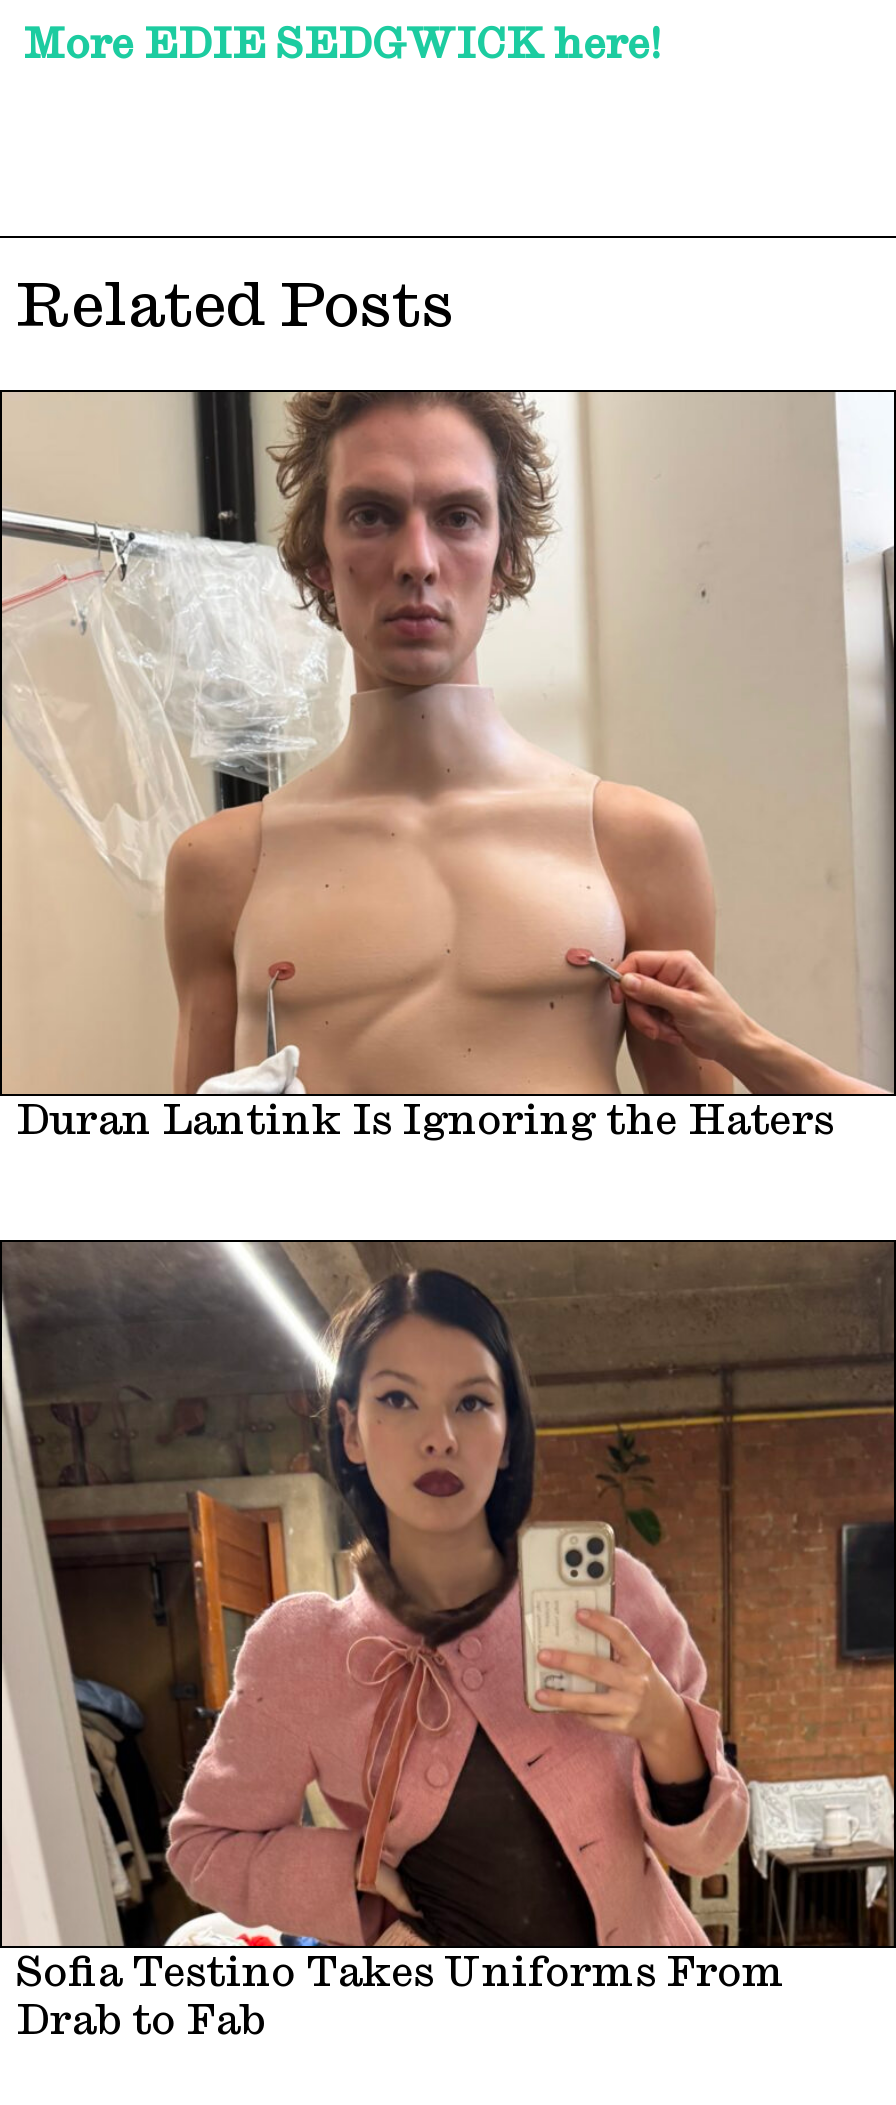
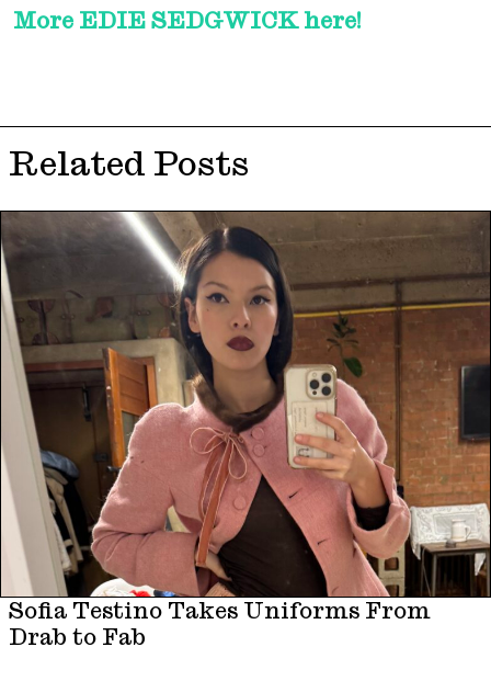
- [image]
- Duran Lantink Is Ignoring the Haters
